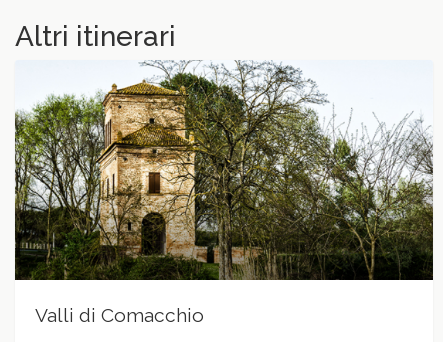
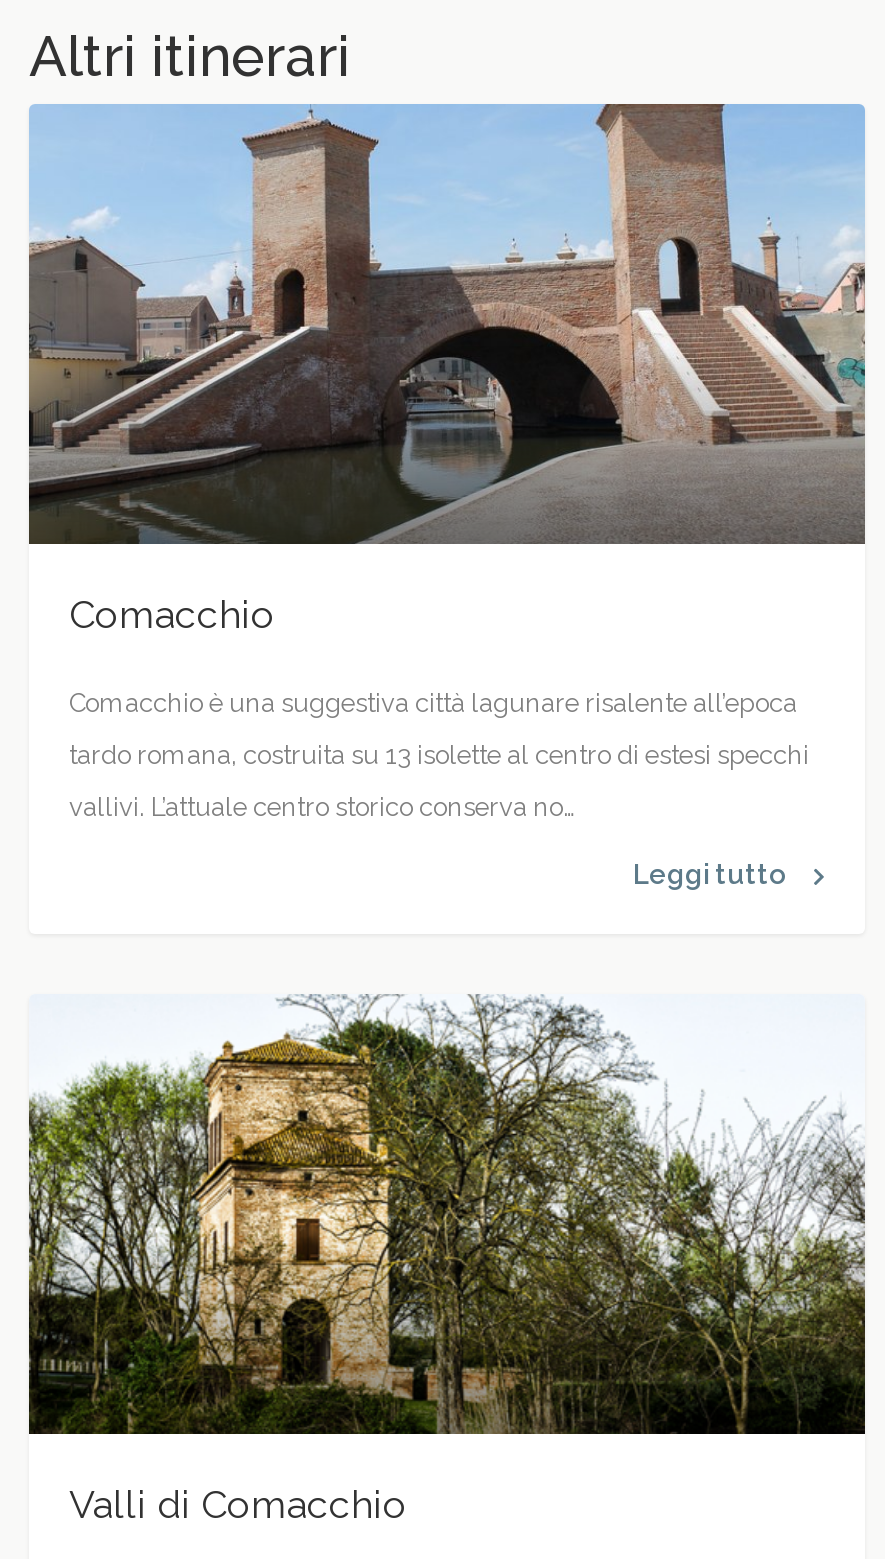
+ [image]
+ Comacchio
+ Comacchio è una suggestiva città lagunare risalente all’epoca
+ tardo romana, costruita su 13 isolette al centro di estesi specchi
+ vallivi. L’attuale centro storico conserva no…
+ Leggi tutto
